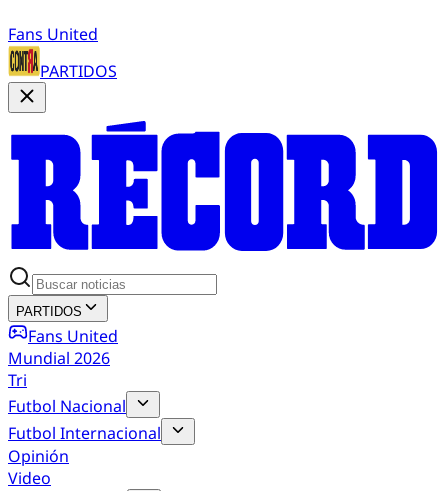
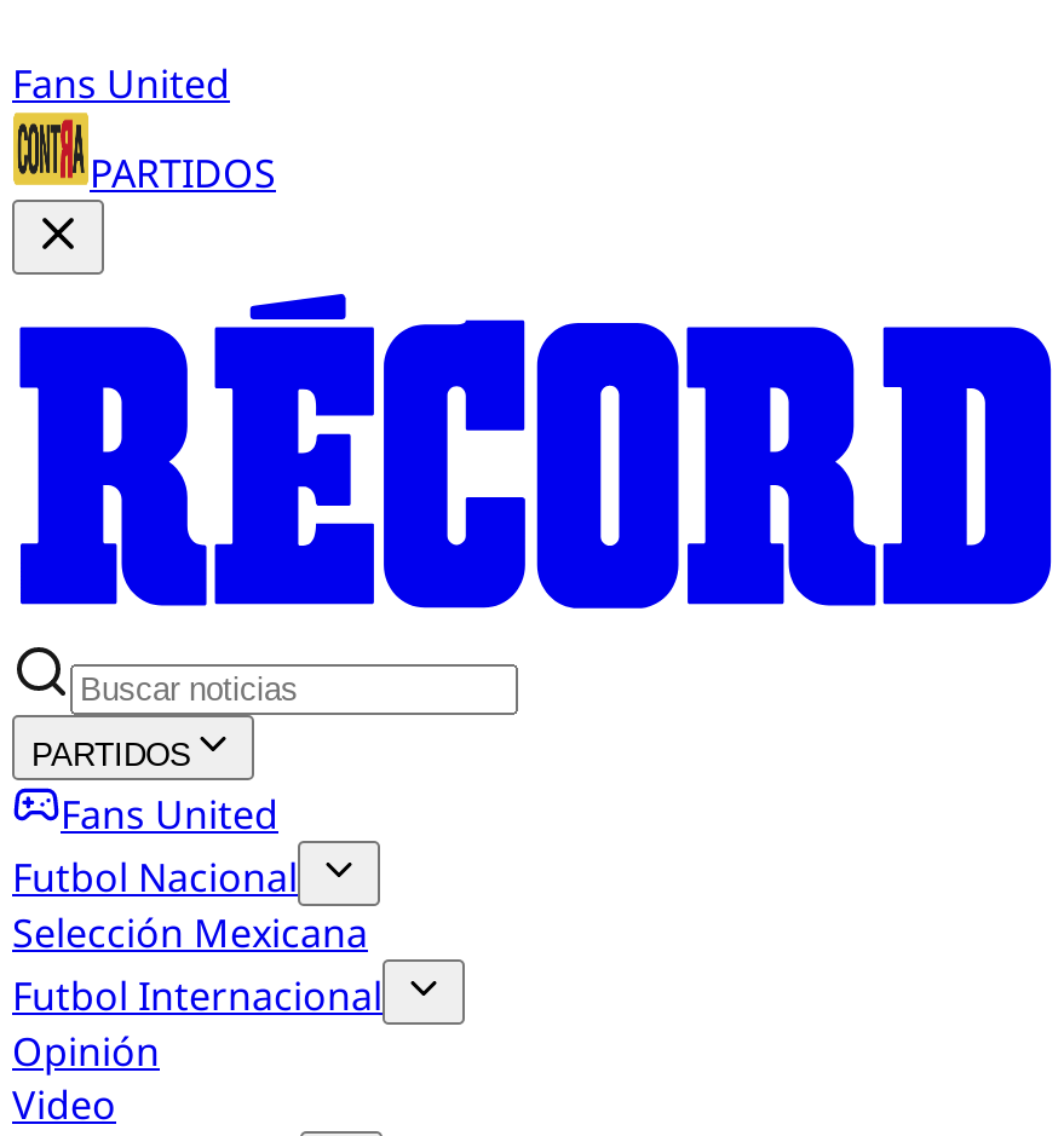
- Mundial 2026
- Tri

moved up: Futbol Nacional

+ Selección Mexicana
